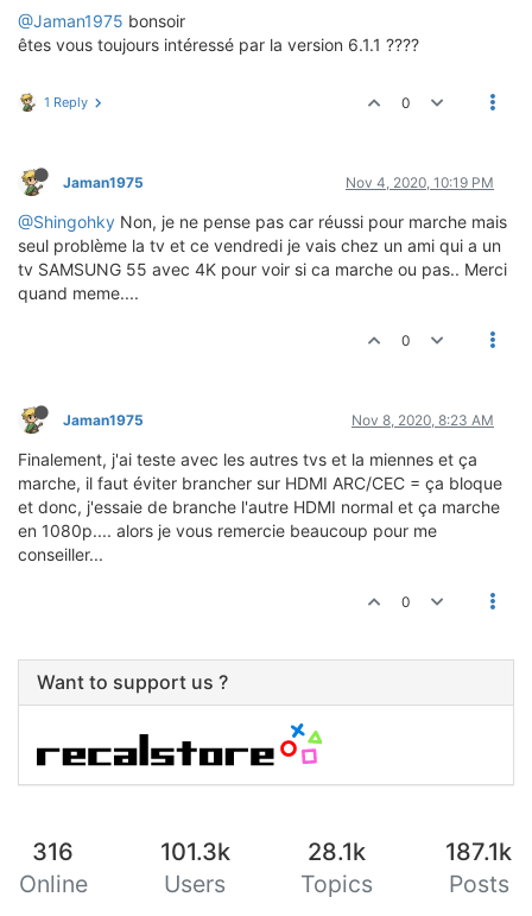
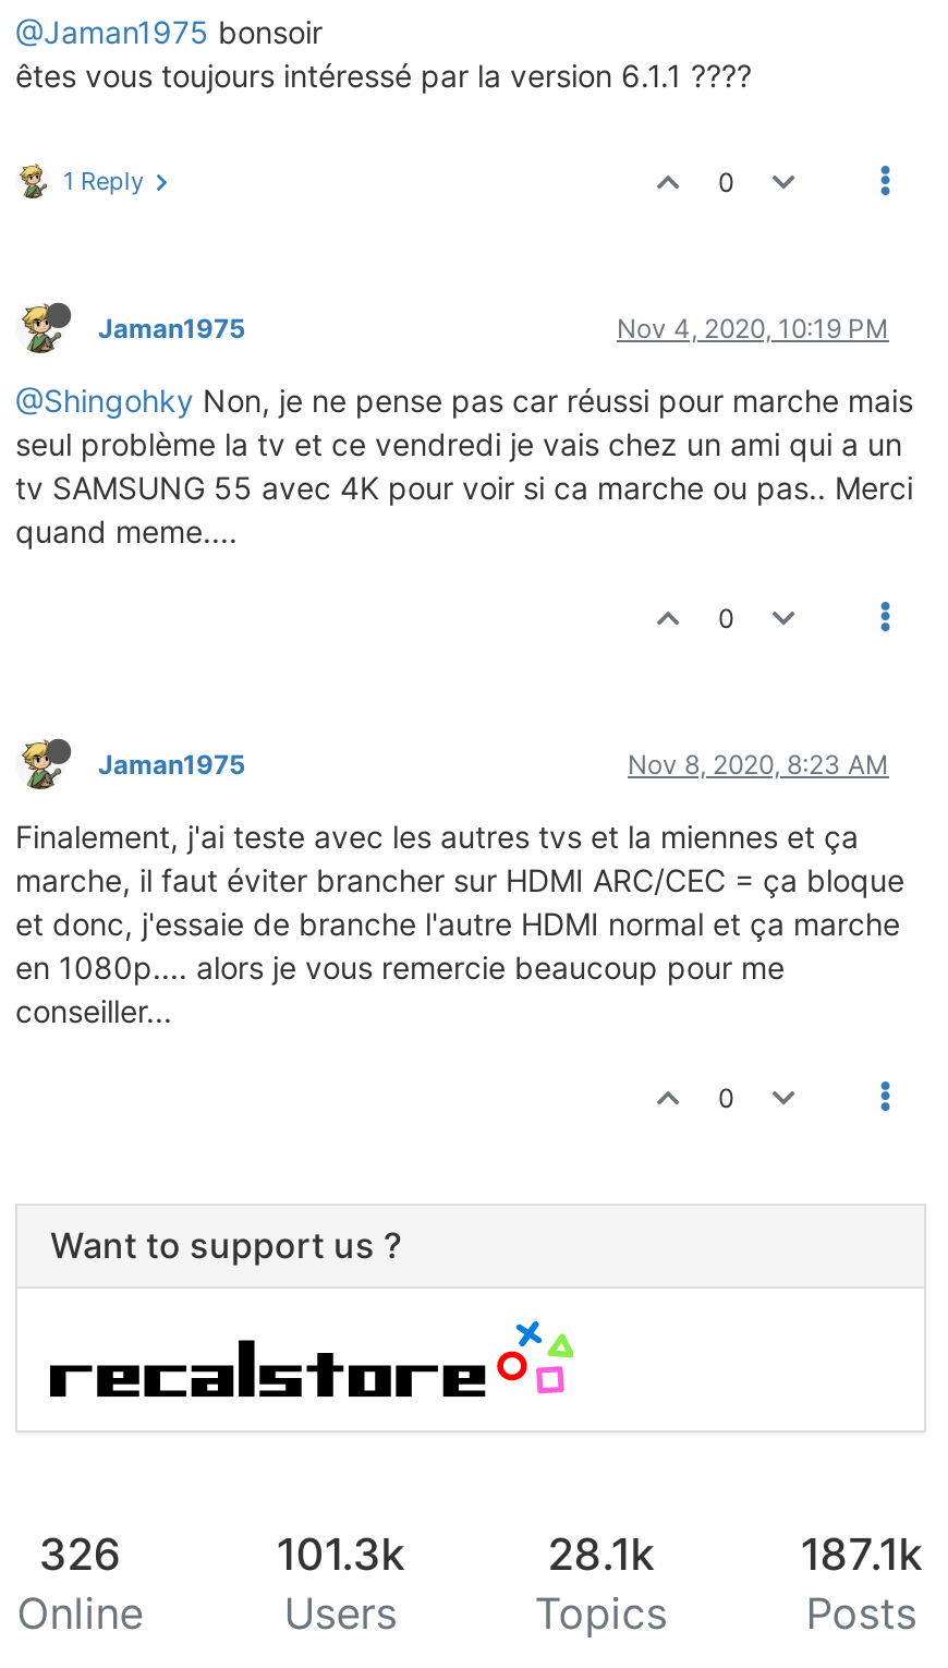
- 316
+ 326
